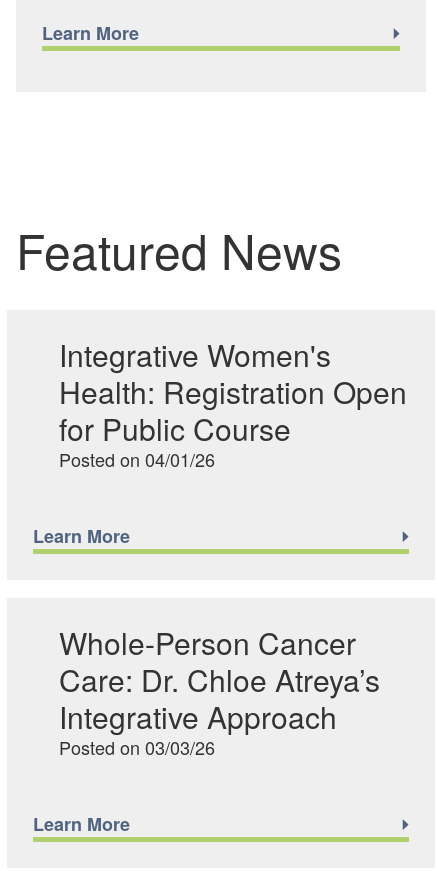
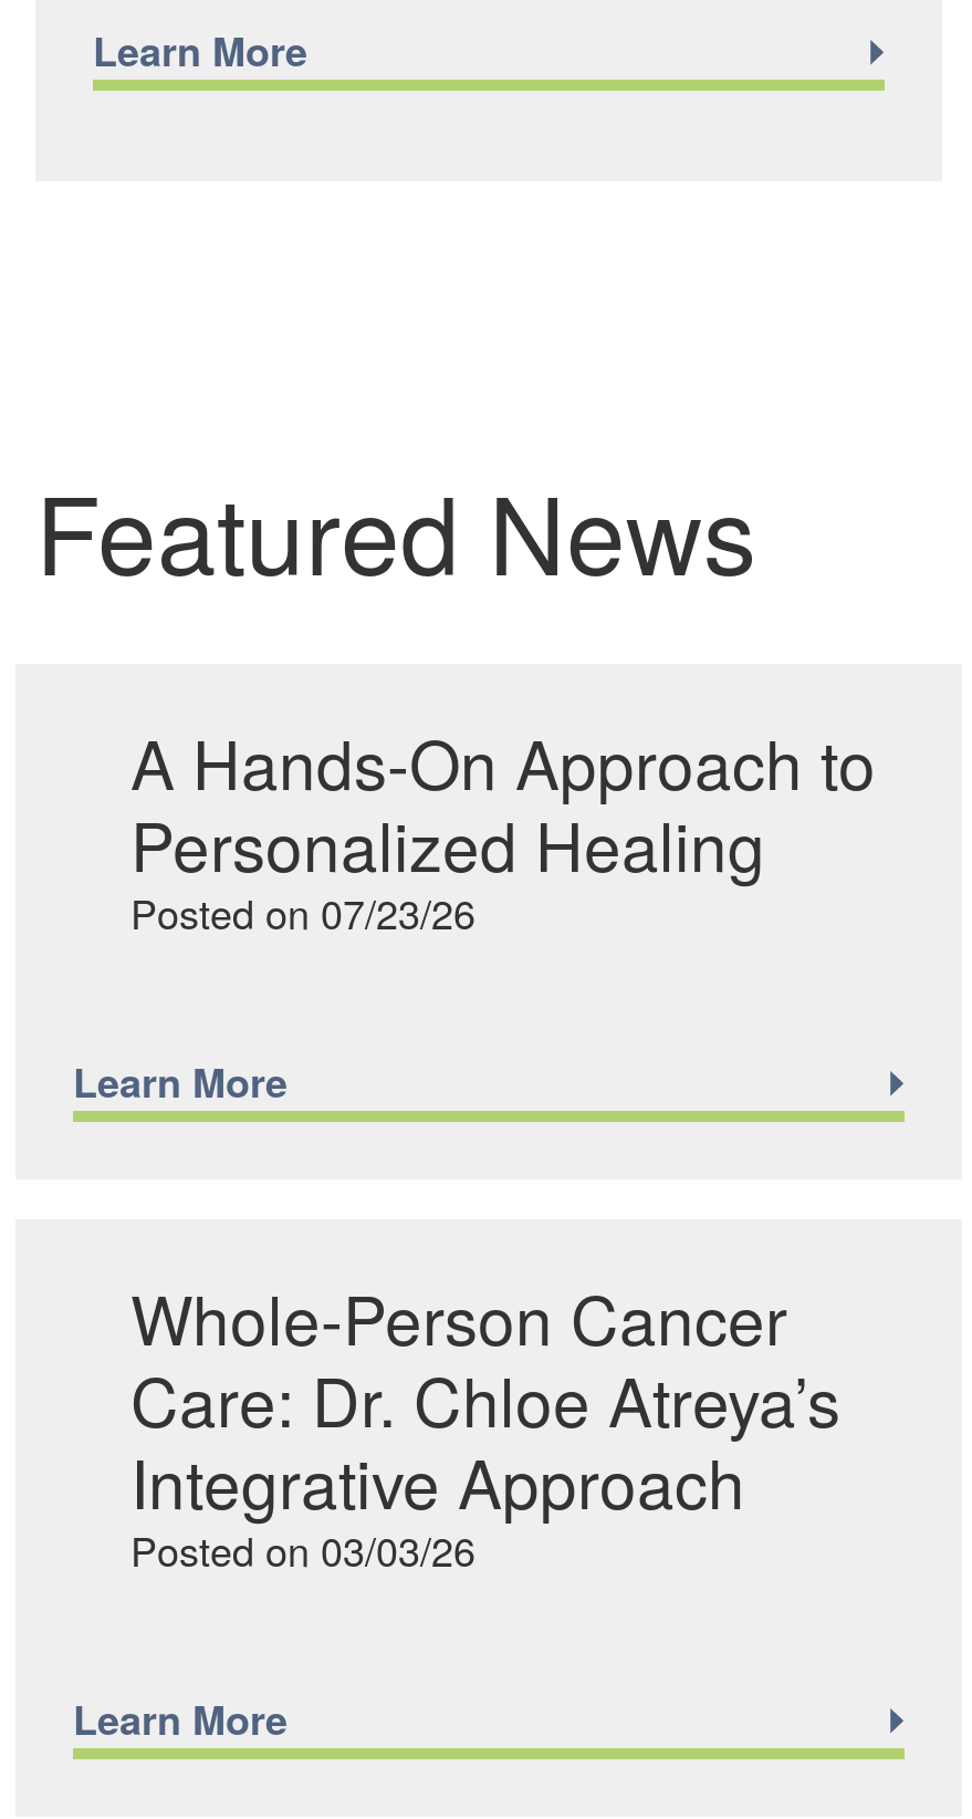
- Integrative Women's
- Health: Registration Open
- for Public Course
- Posted on 04/01/26
+ A Hands-On Approach to
+ Personalized Healing
+ Posted on 07/23/26
